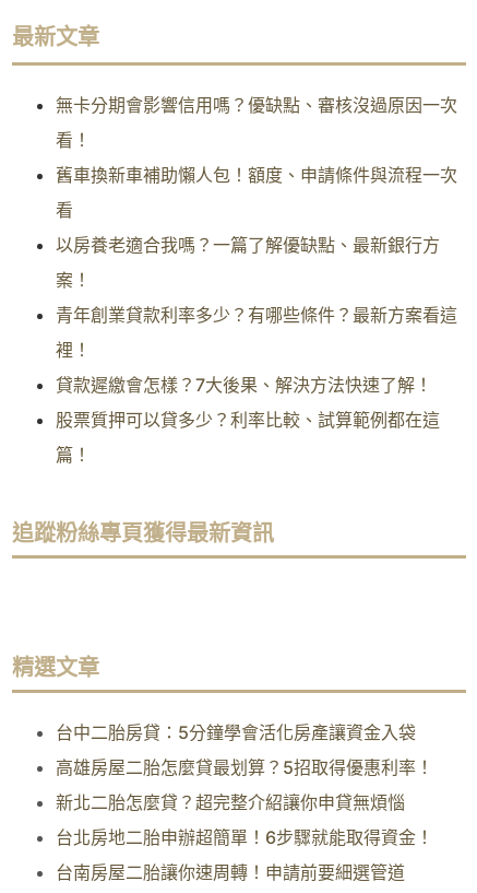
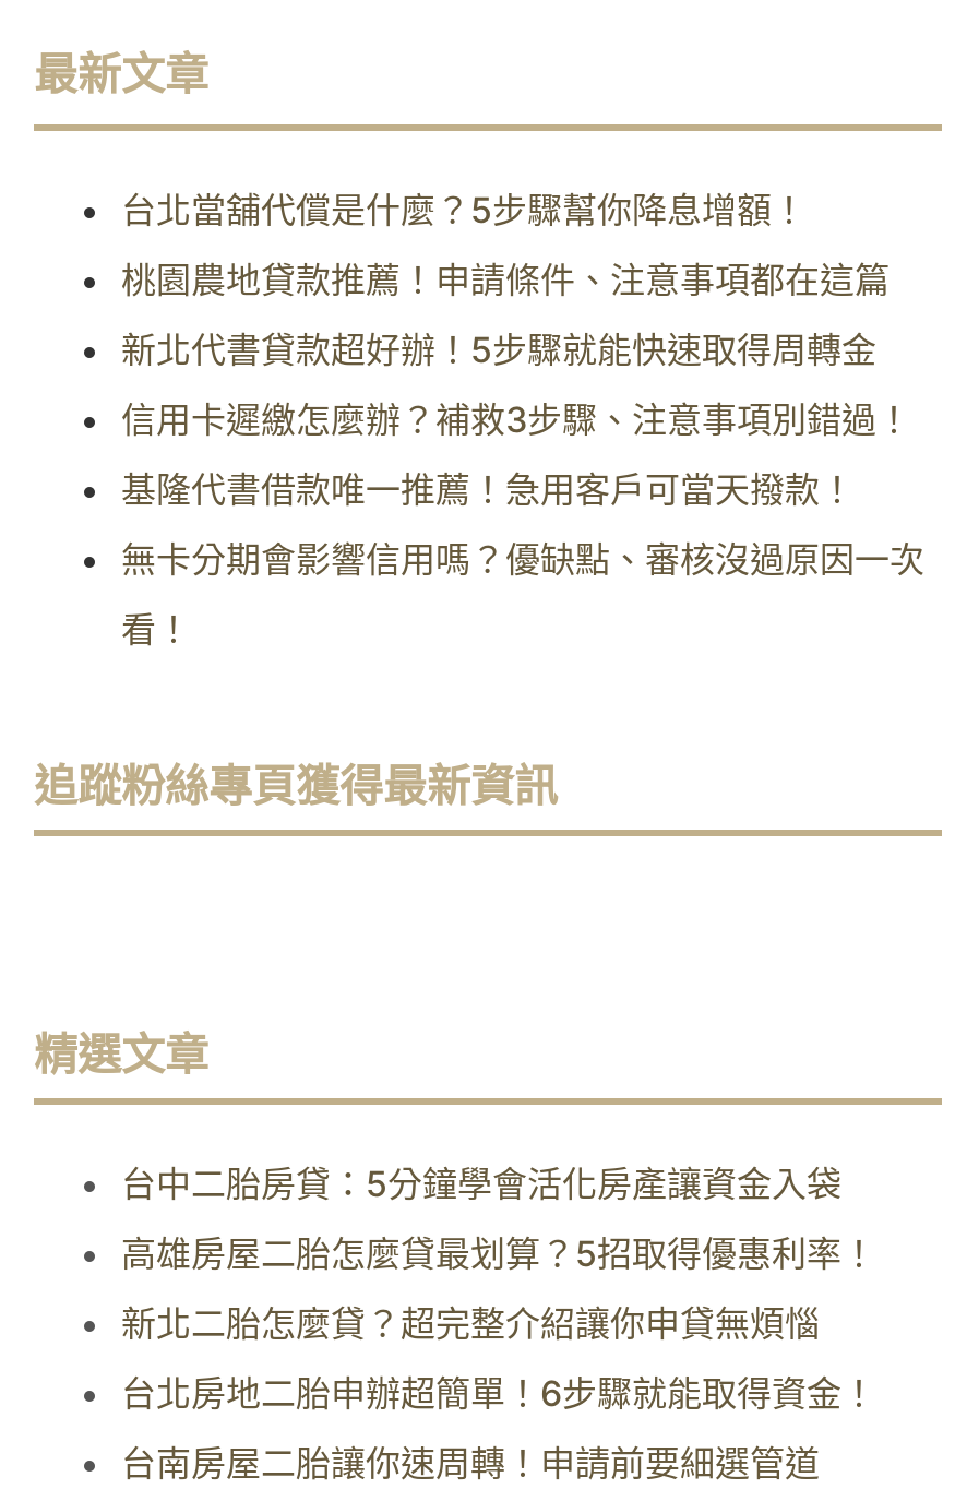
+ 台北當舖代償是什麼？5步驟幫你降息增額！
+ 桃園農地貸款推薦！申請條件、注意事項都在這篇
+ 新北代書貸款超好辦！5步驟就能快速取得周轉金
+ 信用卡遲繳怎麼辦？補救3步驟、注意事項別錯過！
+ 基隆代書借款唯一推薦！急用客戶可當天撥款！

moved down: 無卡分期會影響信用嗎？優缺點、審核沒過原因一次 | 看！

- 舊車換新車補助懶人包！額度、申請條件與流程一次
- 看
- 以房養老適合我嗎？一篇了解優缺點、最新銀行方
- 案！
- 青年創業貸款利率多少？有哪些條件？最新方案看這
- 裡！
- 貸款遲繳會怎樣？7大後果、解決方法快速了解！
- 股票質押可以貸多少？利率比較、試算範例都在這
- 篇！
